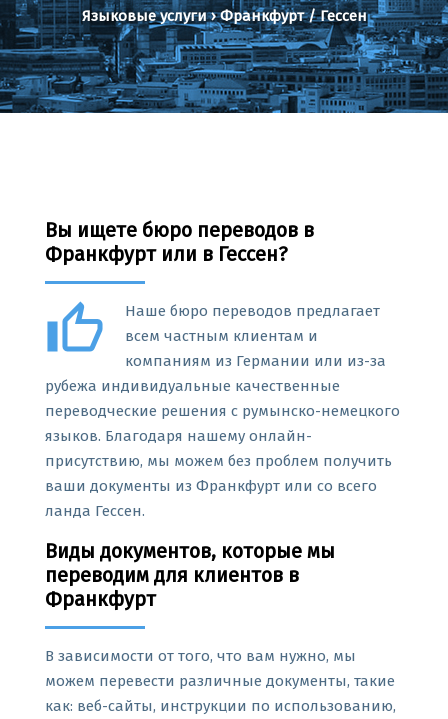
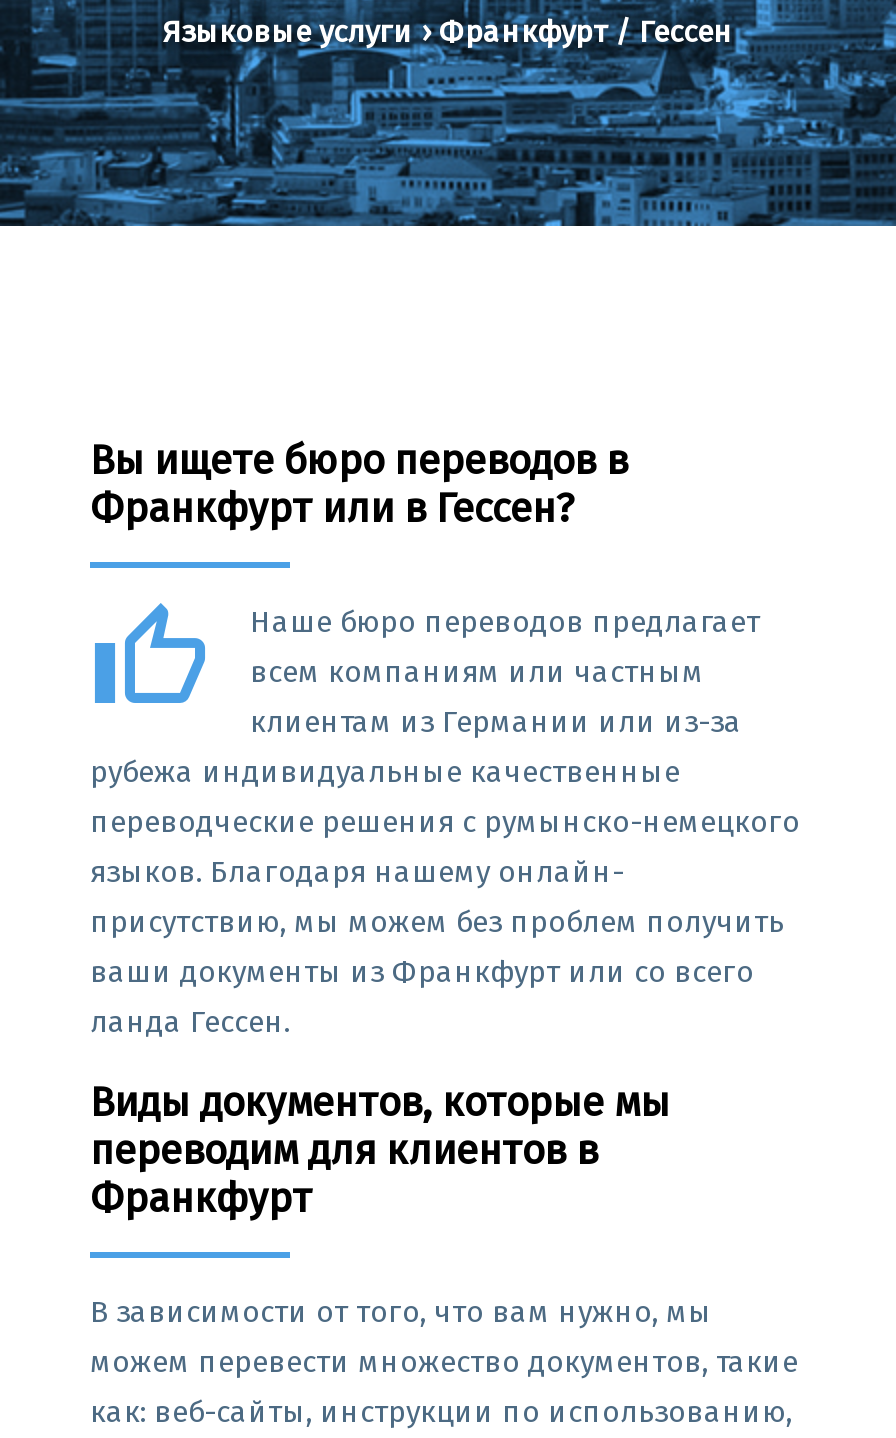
- всем частным клиентам и
+ всем компаниям или частным

- компаниям из Германии или из-за
+ клиентам из Германии или из-за

- можем перевести различные документы, такие
+ можем перевести множество документов, такие
